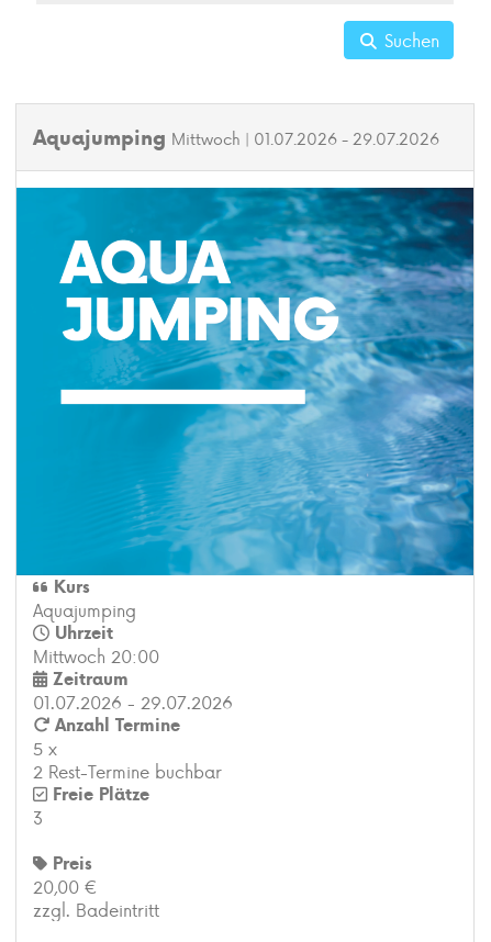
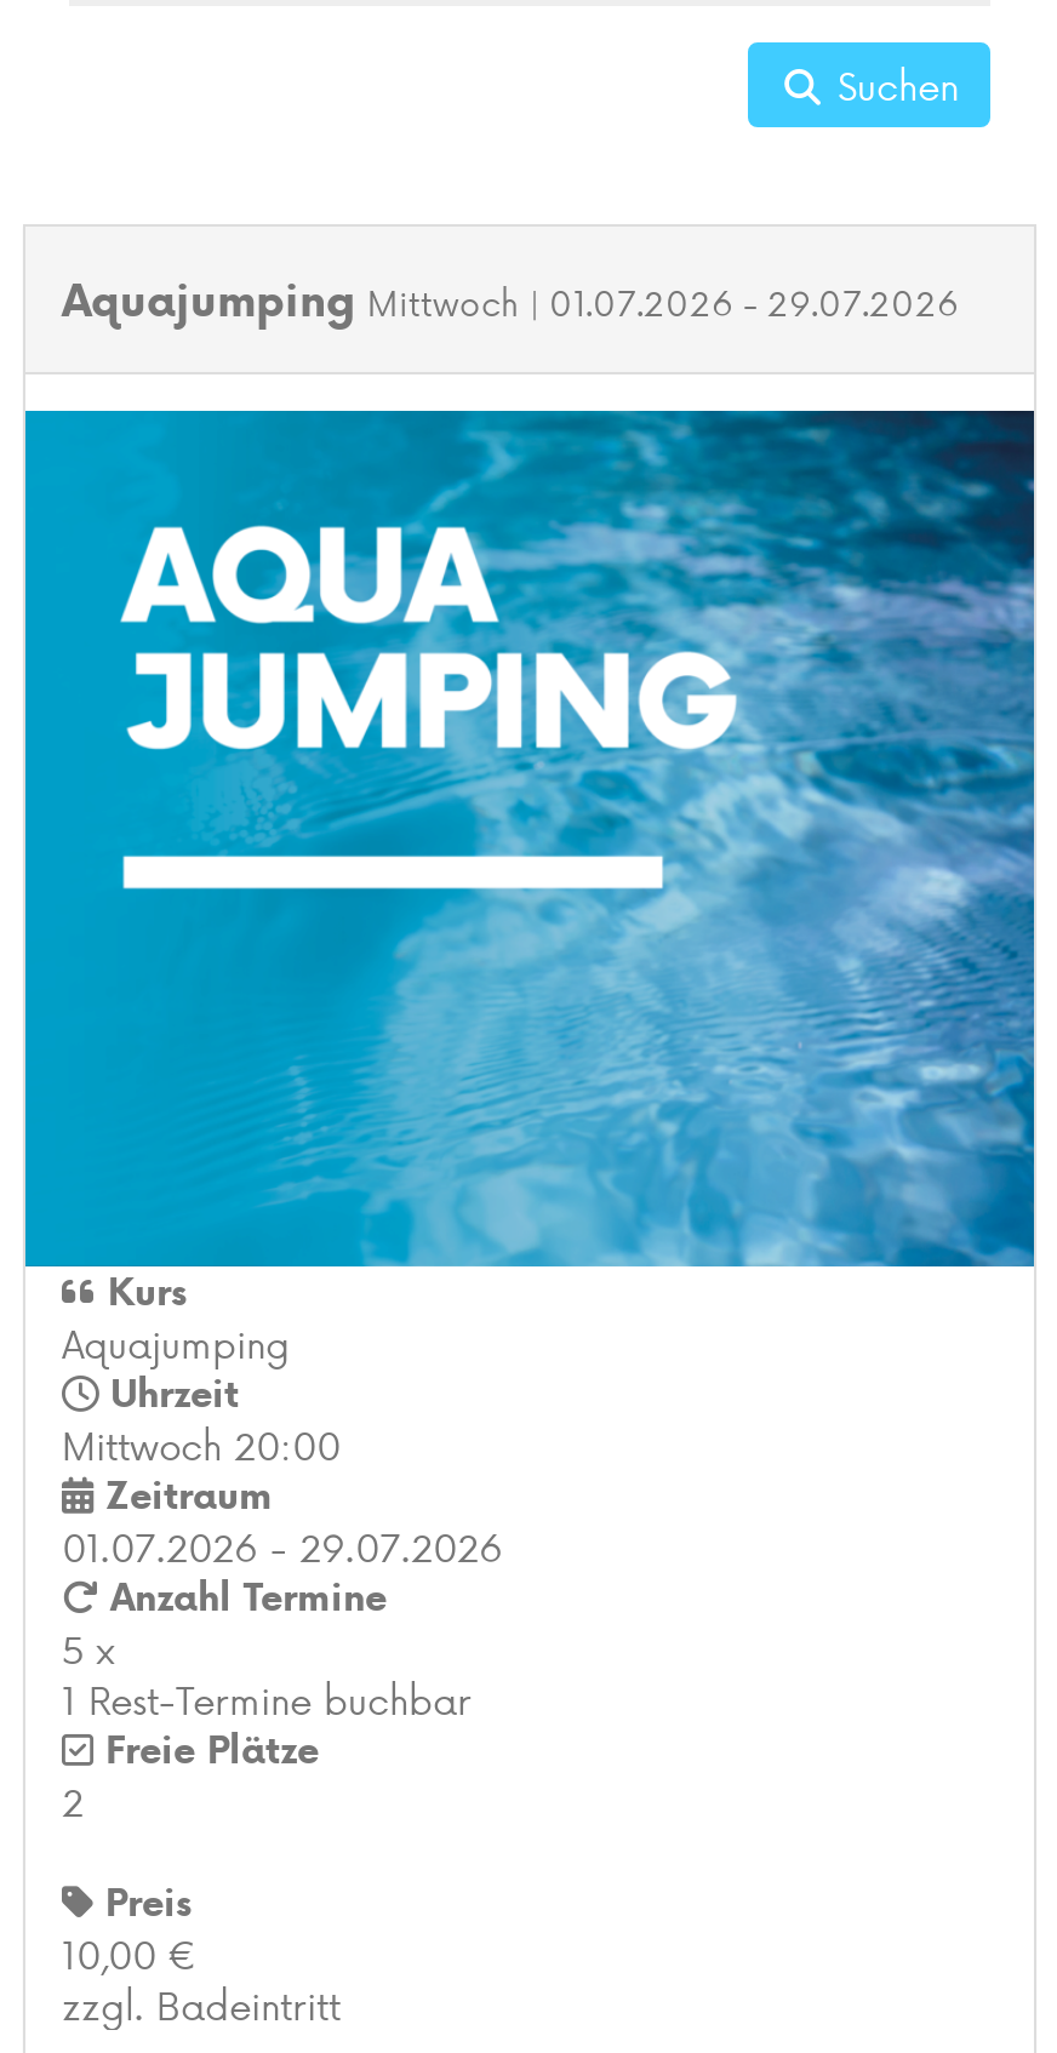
- 2 Rest-Termine buchbar
+ 1 Rest-Termine buchbar

- 3
+ 2

- 20,00 €
+ 10,00 €
